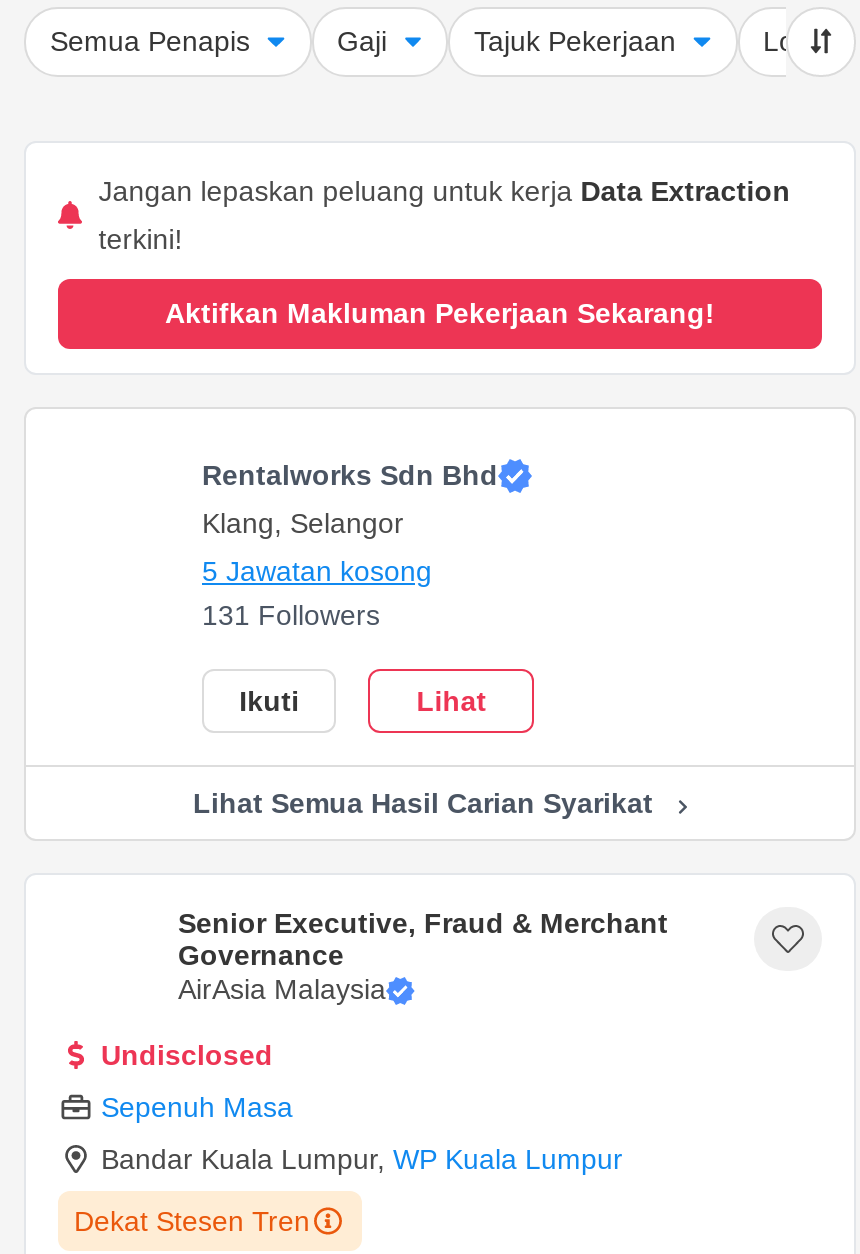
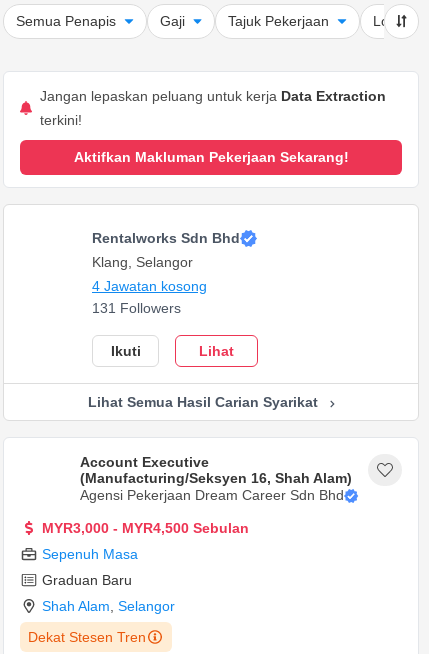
- 5 Jawatan kosong
+ 4 Jawatan kosong

- Senior Executive, Fraud & Merchant
- Governance
- AirAsia Malaysia
+ Account Executive
+ (Manufacturing/Seksyen 16, Shah Alam)
+ Agensi Pekerjaan Dream Career Sdn Bhd

- Undisclosed
+ MYR3,000 - MYR4,500 Sebulan

- Bandar Kuala Lumpur, WP Kuala Lumpur
+ Graduan Baru
+ Shah Alam, Selangor
